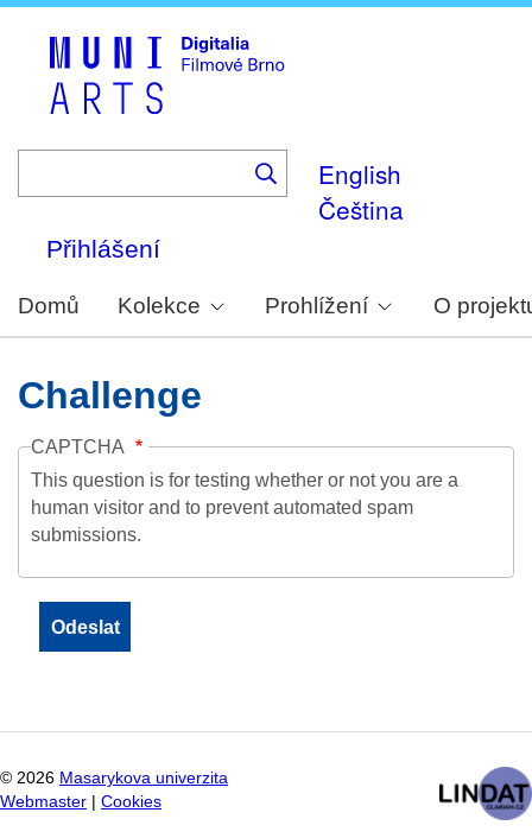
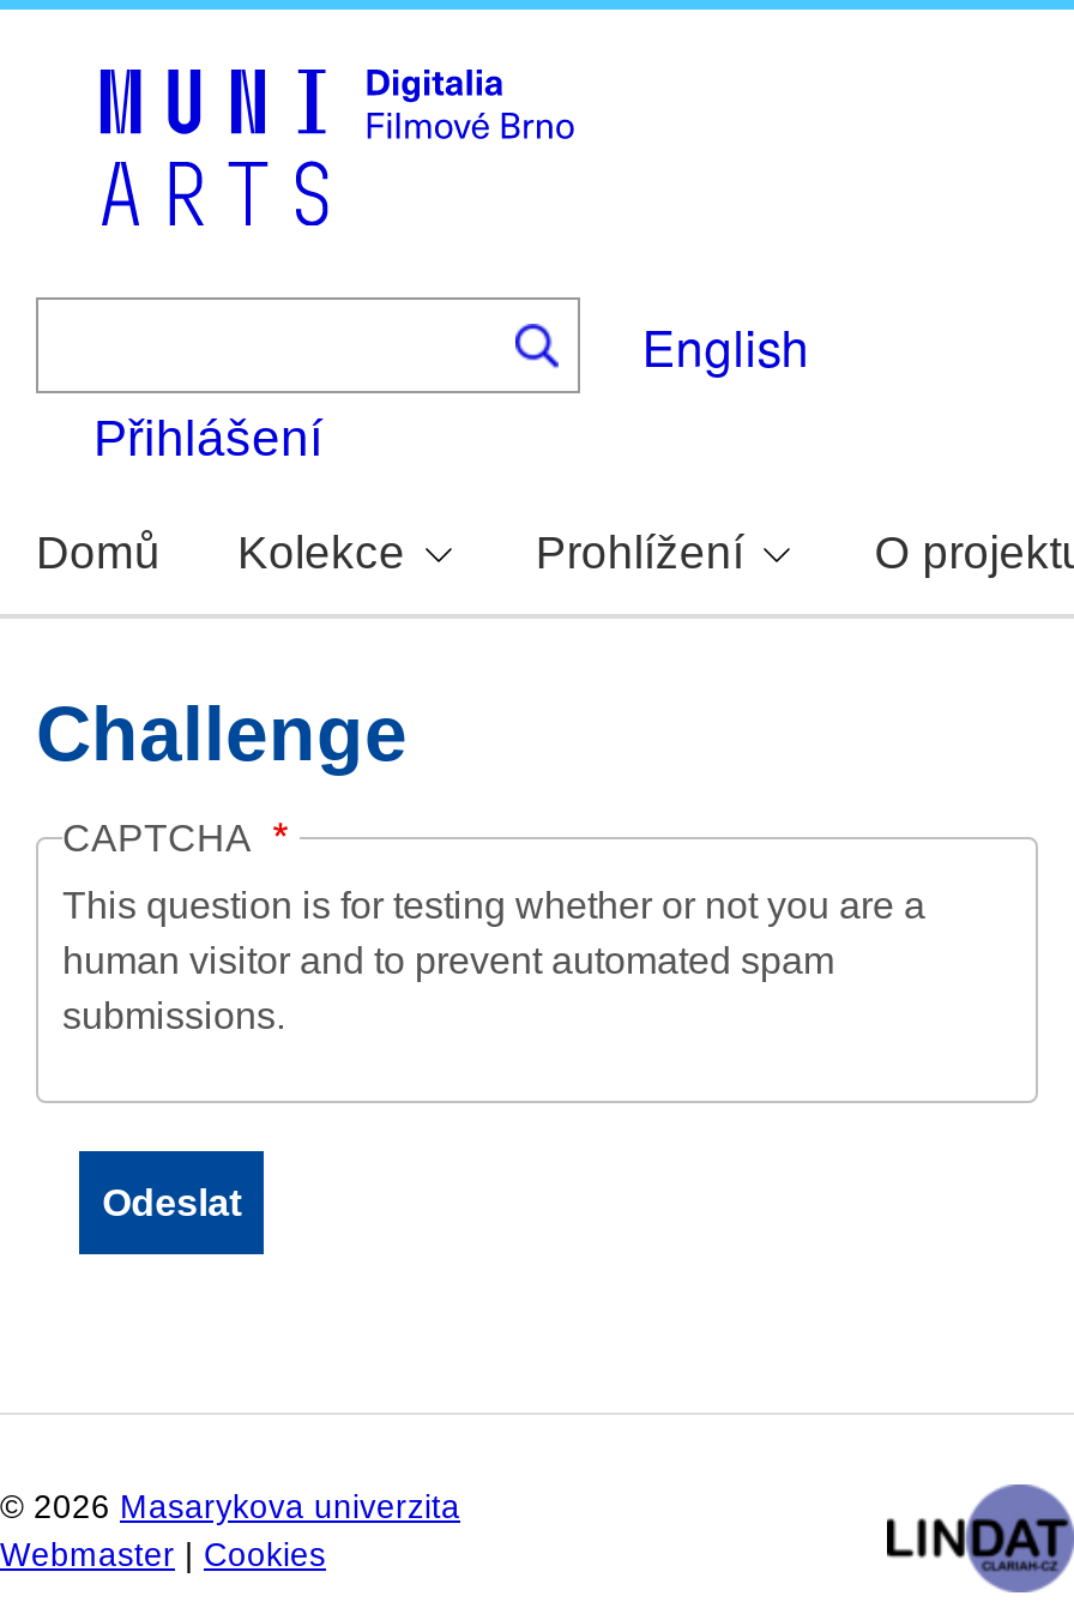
- Čeština
